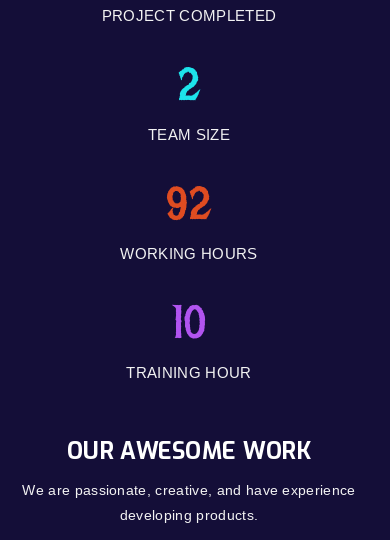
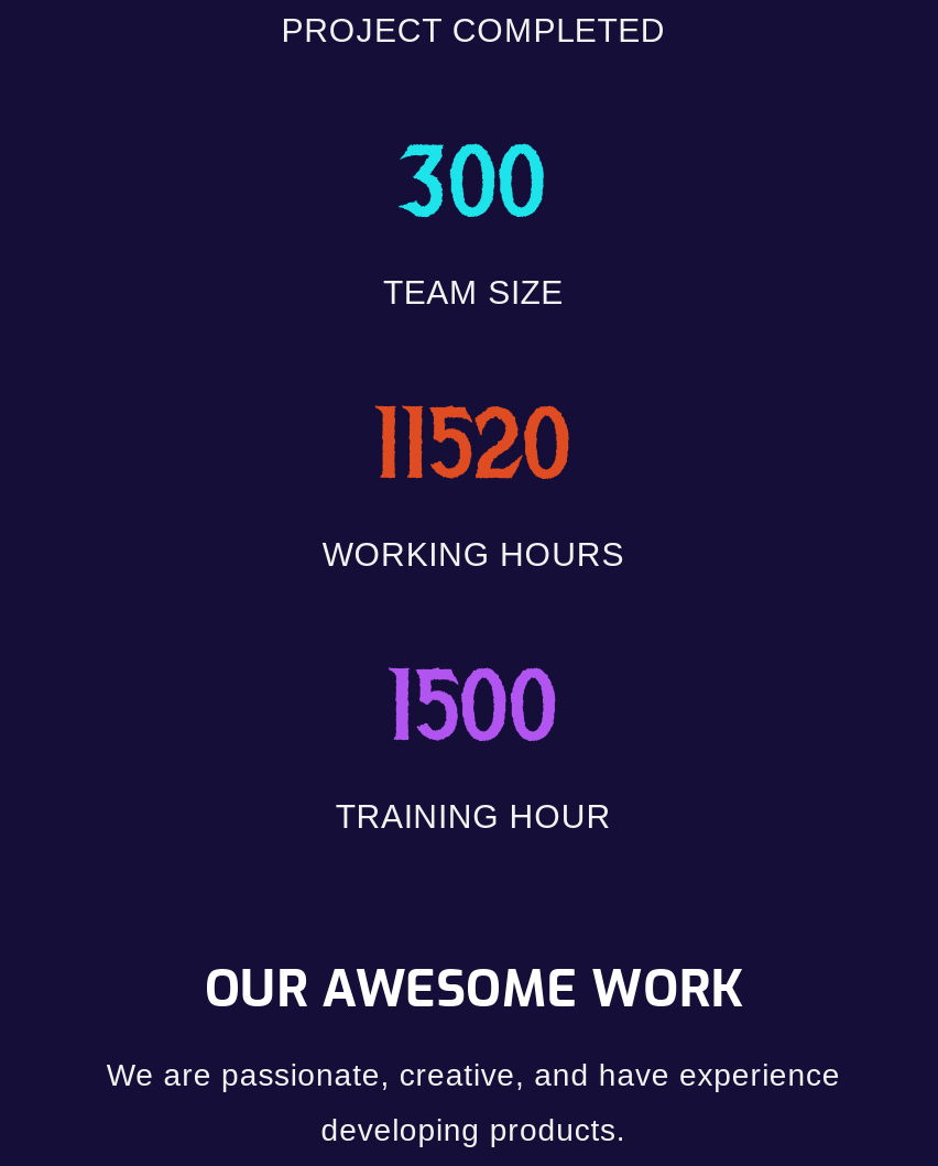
- 2
+ 300

- 92
+ 11520

- 10
+ 1500
